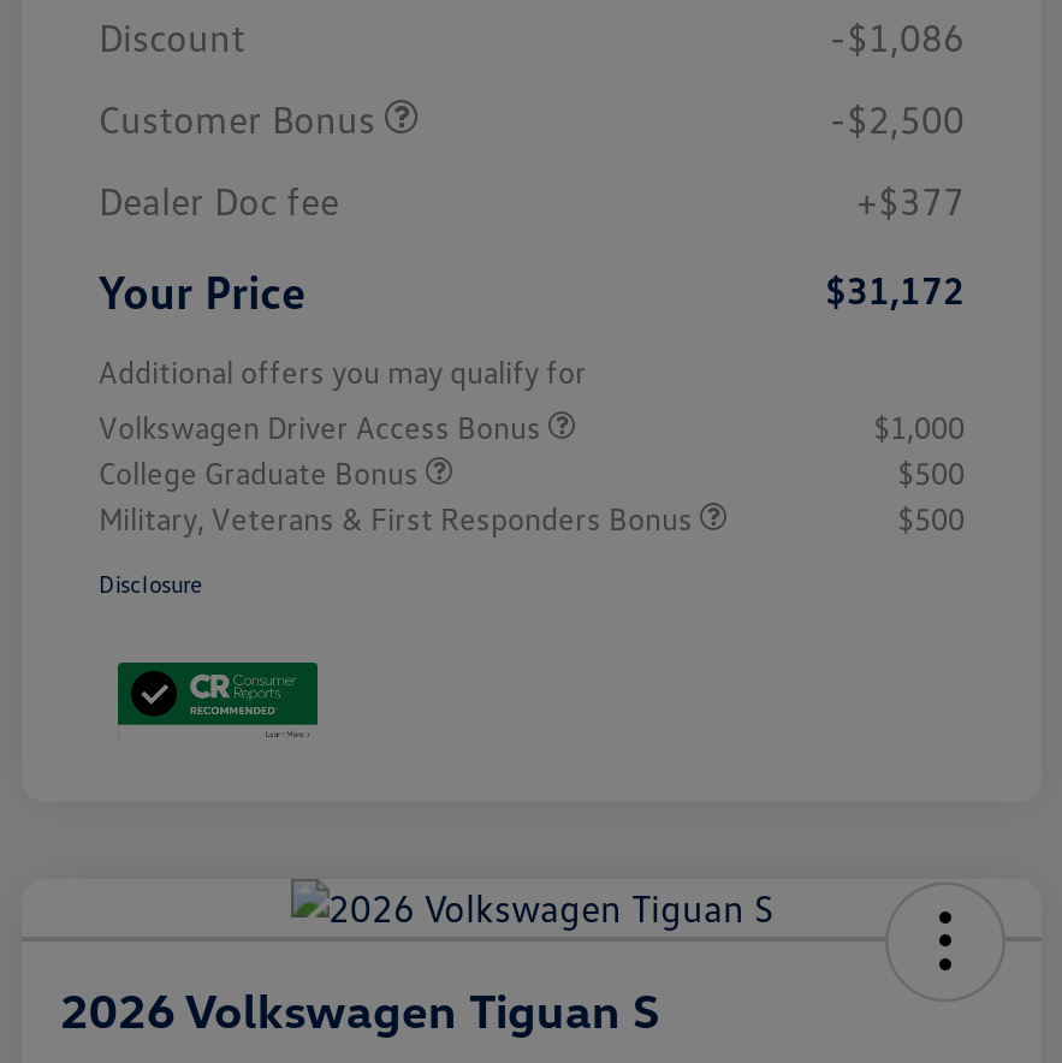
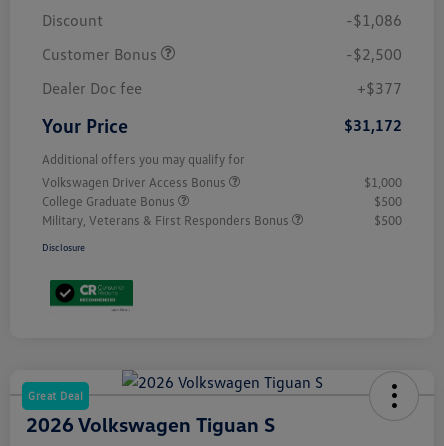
+ Great Deal
